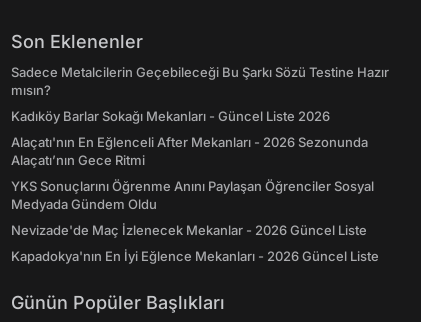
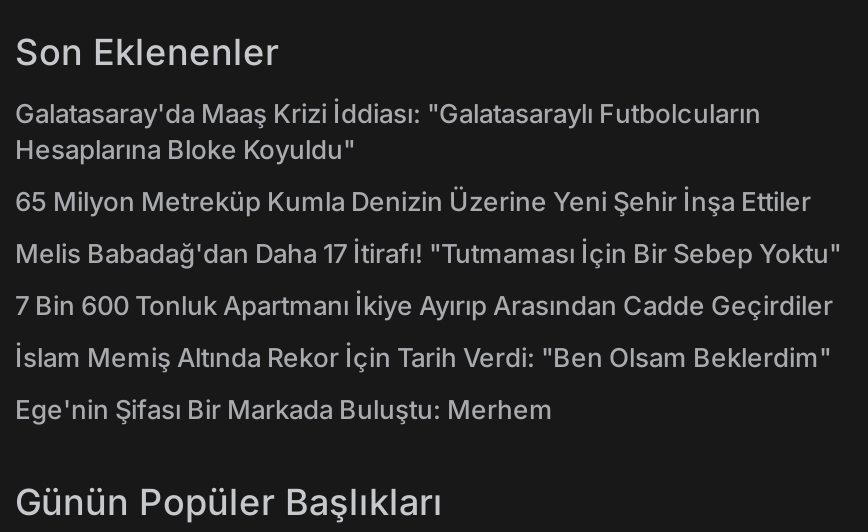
- Sadece Metalcilerin Geçebileceği Bu Şarkı Sözü Testine Hazır
- mısın?
+ Galatasaray'da Maaş Krizi İddiası: "Galatasaraylı Futbolcuların
+ Hesaplarına Bloke Koyuldu"

- Kadıköy Barlar Sokağı Mekanları - Güncel Liste 2026
+ 65 Milyon Metreküp Kumla Denizin Üzerine Yeni Şehir İnşa Ettiler

- Alaçatı'nın En Eğlenceli After Mekanları - 2026 Sezonunda
- Alaçatı’nın Gece Ritmi
+ Melis Babadağ'dan Daha 17 İtirafı! "Tutmaması İçin Bir Sebep Yoktu"

- YKS Sonuçlarını Öğrenme Anını Paylaşan Öğrenciler Sosyal
- Medyada Gündem Oldu
+ 7 Bin 600 Tonluk Apartmanı İkiye Ayırıp Arasından Cadde Geçirdiler

- Nevizade'de Maç İzlenecek Mekanlar - 2026 Güncel Liste
+ İslam Memiş Altında Rekor İçin Tarih Verdi: "Ben Olsam Beklerdim"

- Kapadokya'nın En İyi Eğlence Mekanları - 2026 Güncel Liste
+ Ege'nin Şifası Bir Markada Buluştu: Merhem
